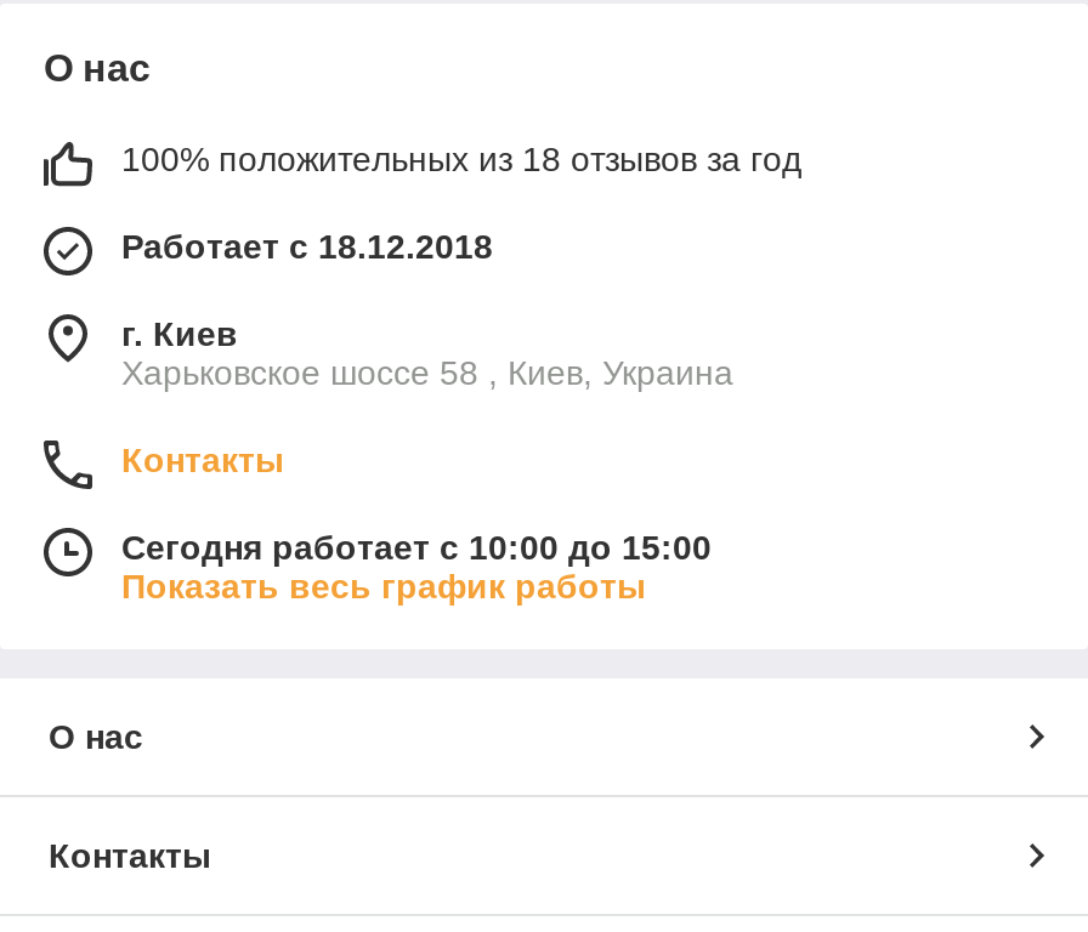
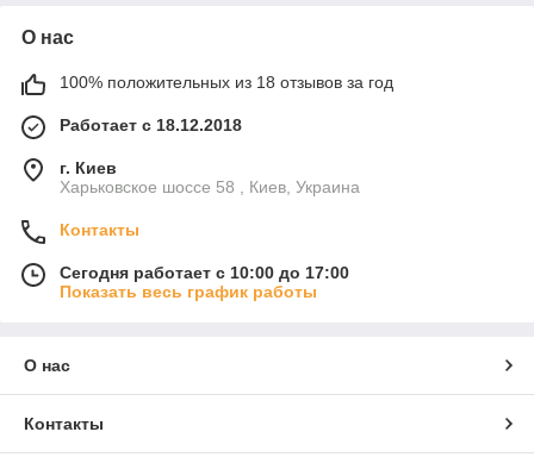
- Сегодня работает с 10:00 до 15:00
+ Сегодня работает с 10:00 до 17:00
